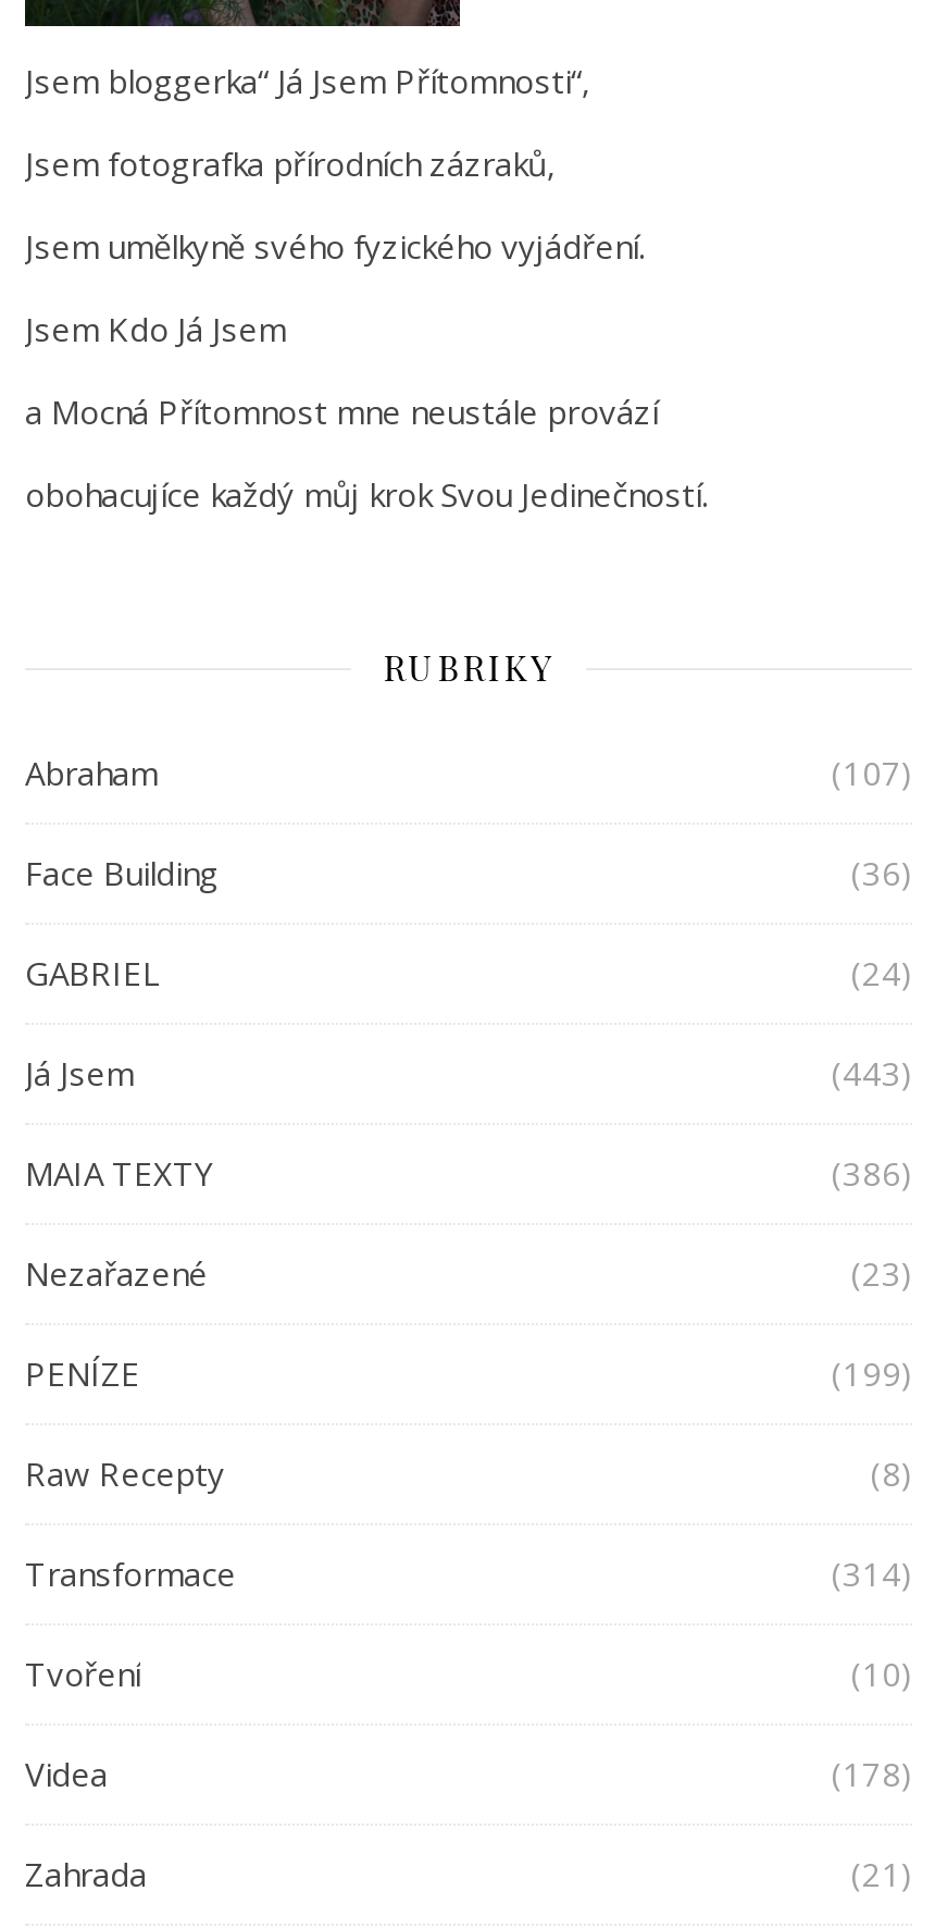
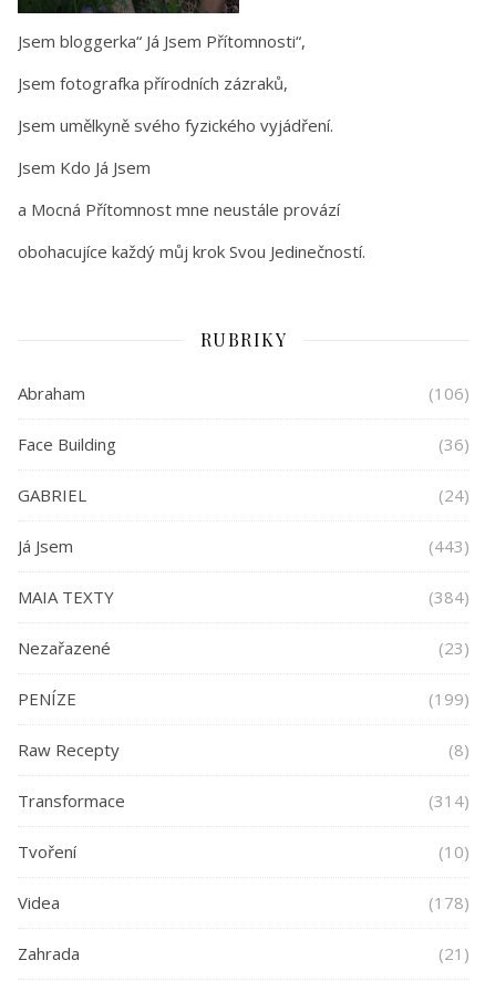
- (107)
+ (106)

- (386)
+ (384)
